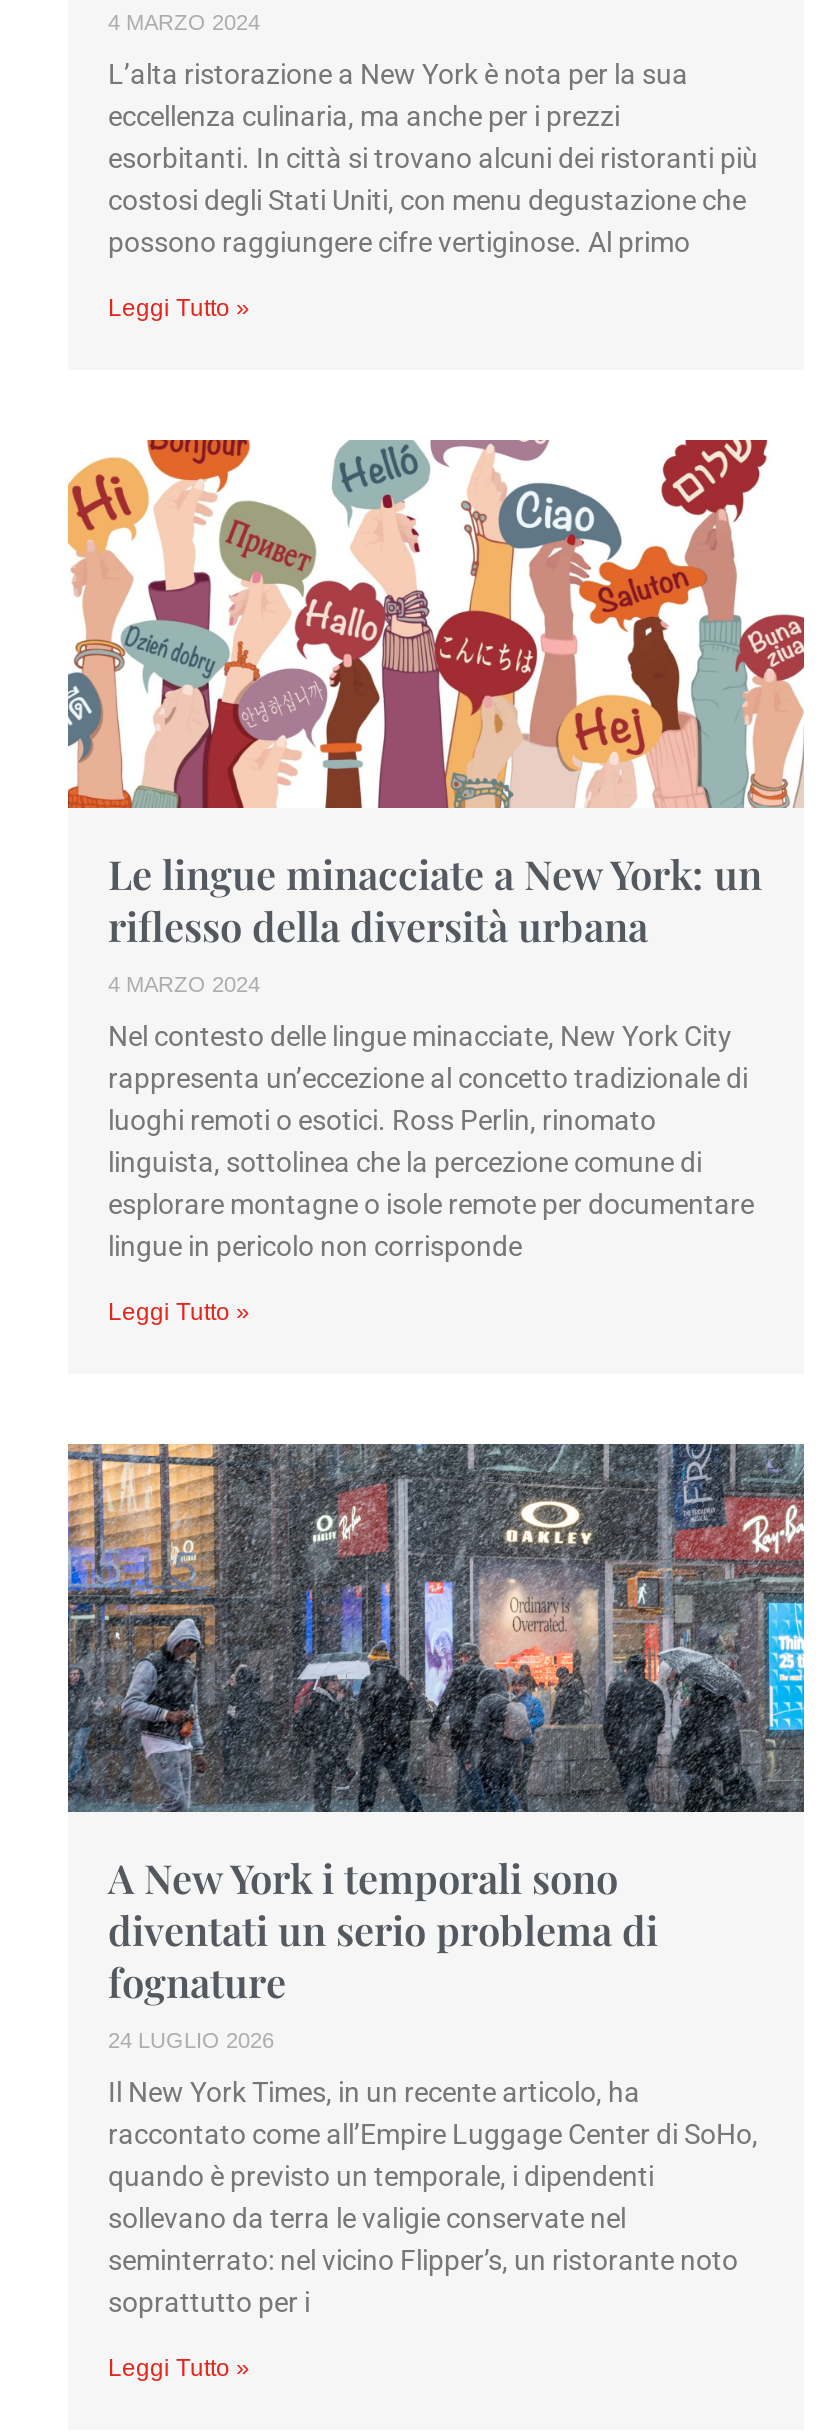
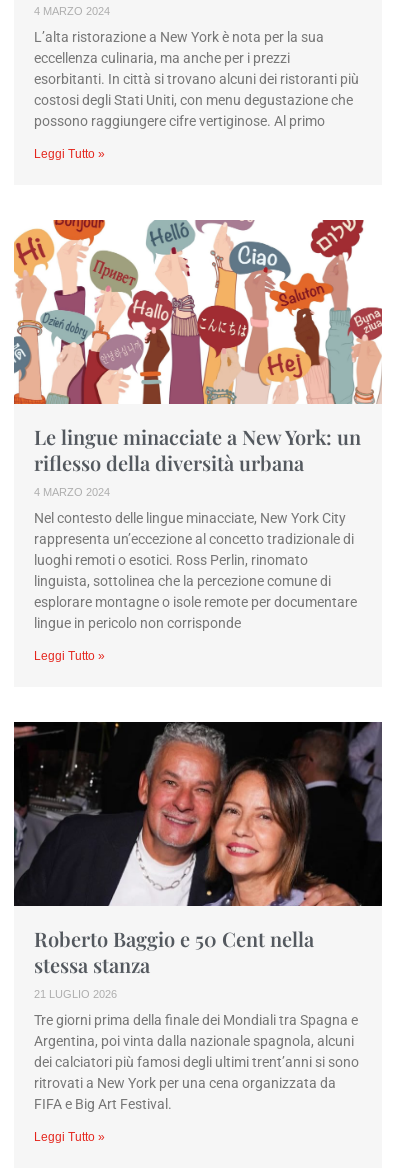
- [image]
- A New York i temporali sono
- diventati un serio problema di
- fognature
- 24 LUGLIO 2026
+ [image]
+ Roberto Baggio e 50 Cent nella
+ stessa stanza
+ 21 LUGLIO 2026

- Il New York Times, in un recente articolo, ha
- raccontato come all’Empire Luggage Center di SoHo,
- quando è previsto un temporale, i dipendenti
- sollevano da terra le valigie conservate nel
- seminterrato: nel vicino Flipper’s, un ristorante noto
- soprattutto per i
+ Tre giorni prima della finale dei Mondiali tra Spagna e
+ Argentina, poi vinta dalla nazionale spagnola, alcuni
+ dei calciatori più famosi degli ultimi trent’anni si sono
+ ritrovati a New York per una cena organizzata da
+ FIFA e Big Art Festival.
